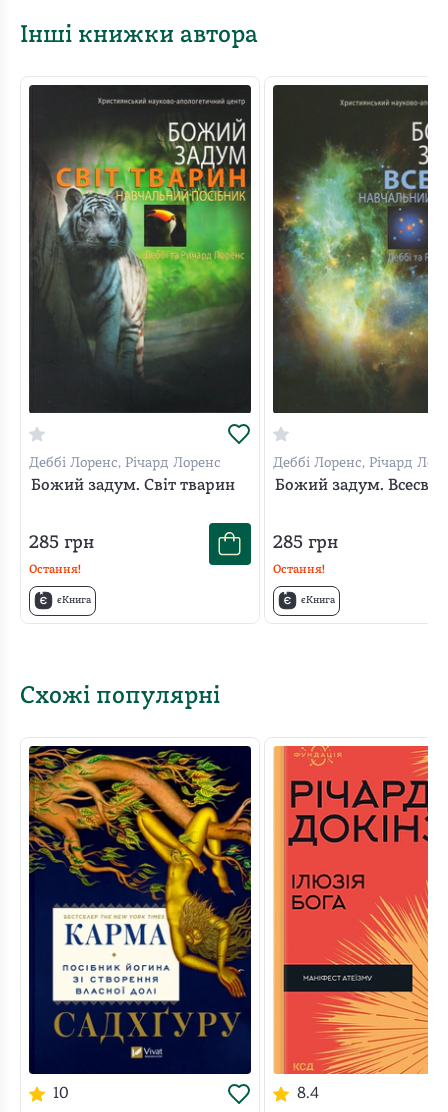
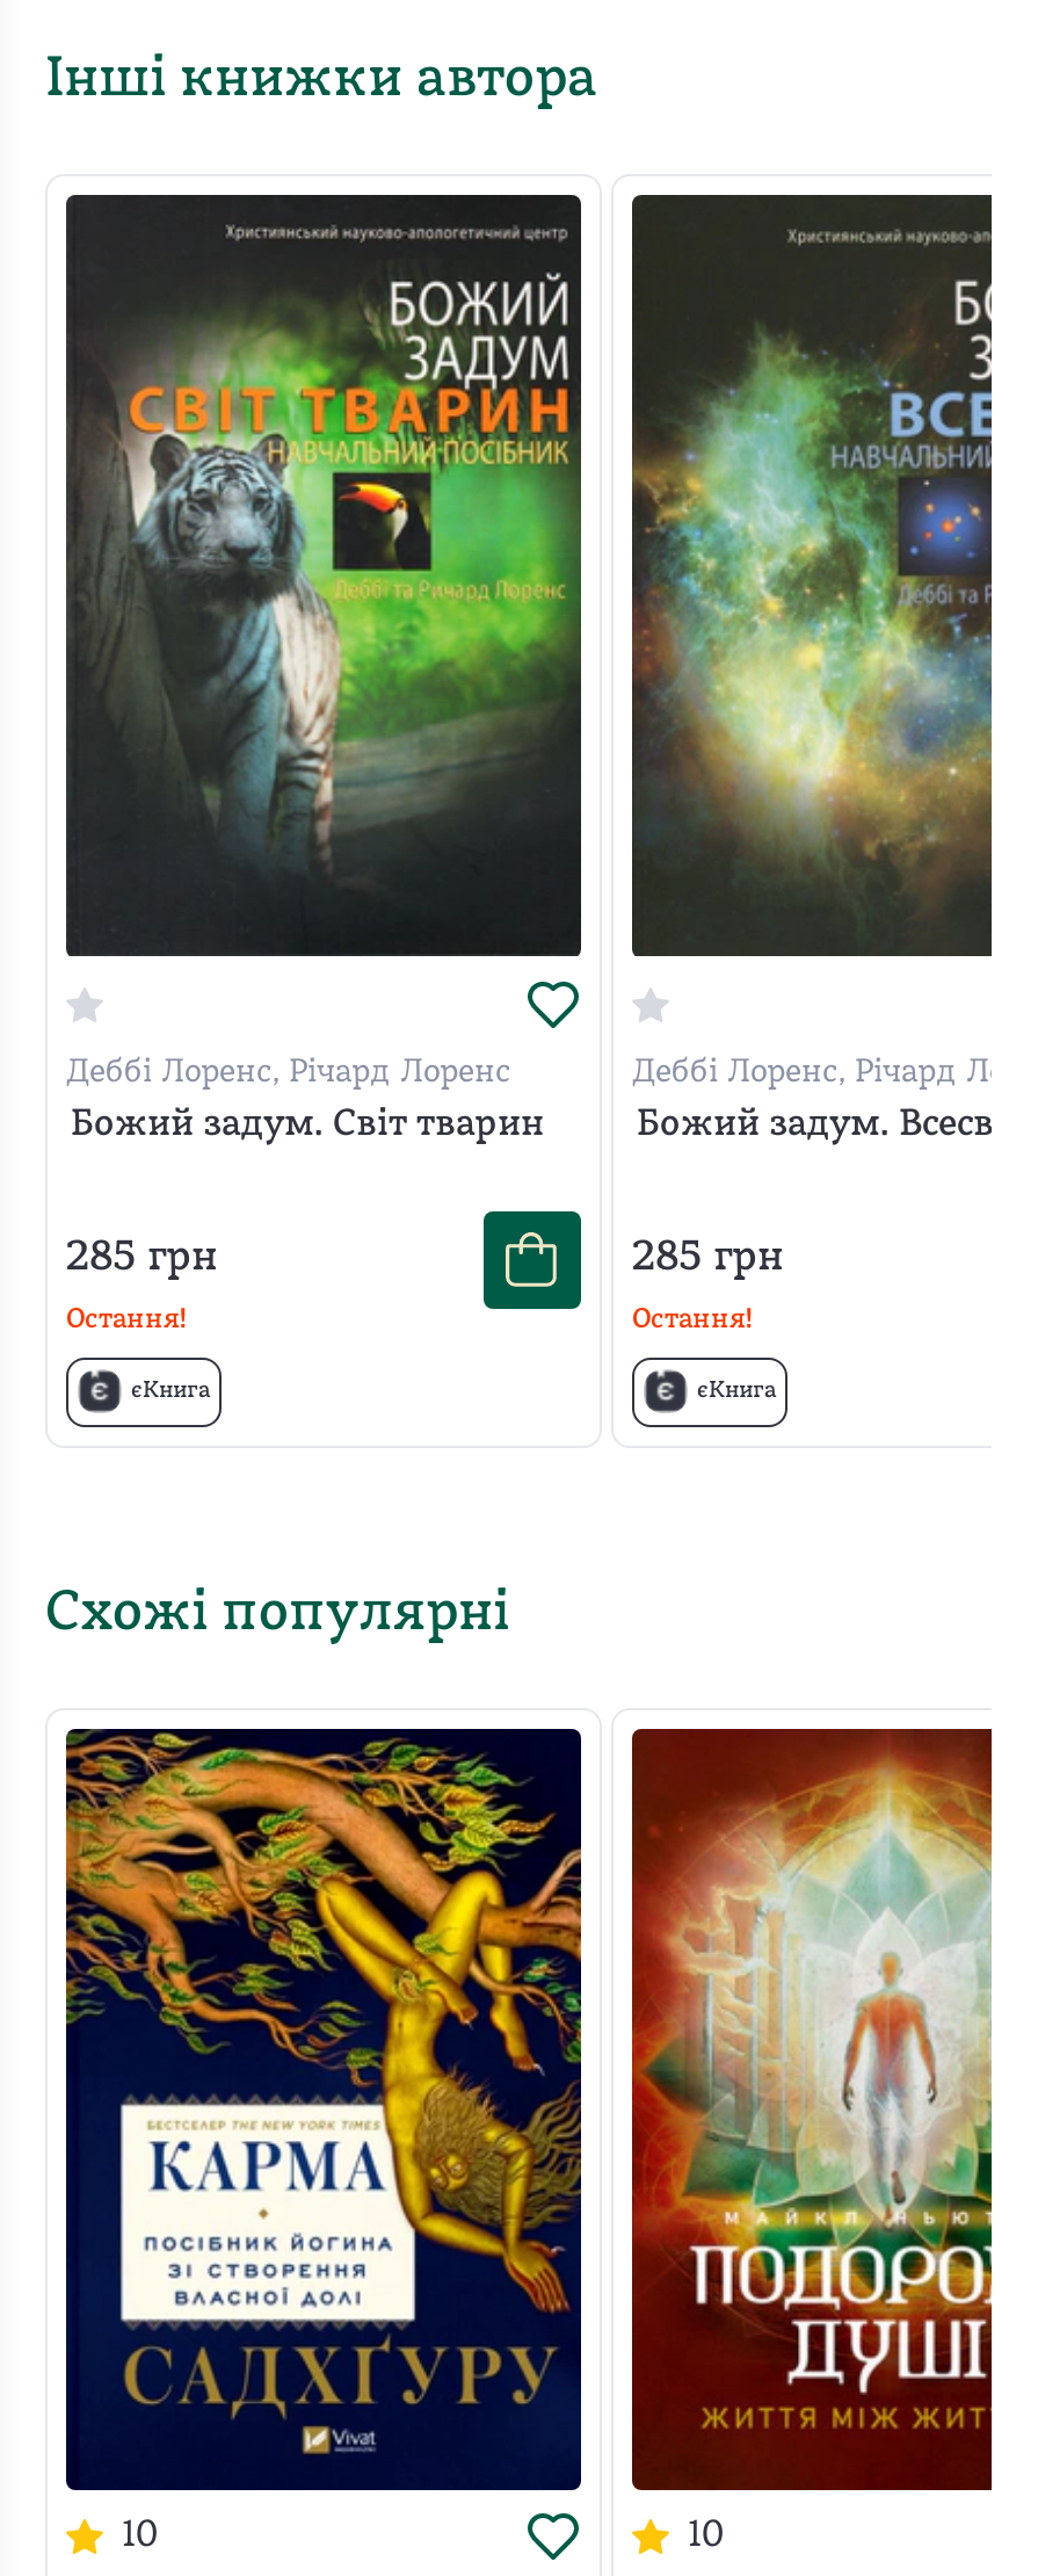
- [image]
- 8.4
+ [image]
+ 10
